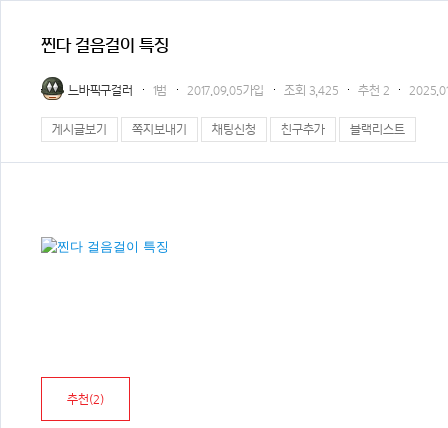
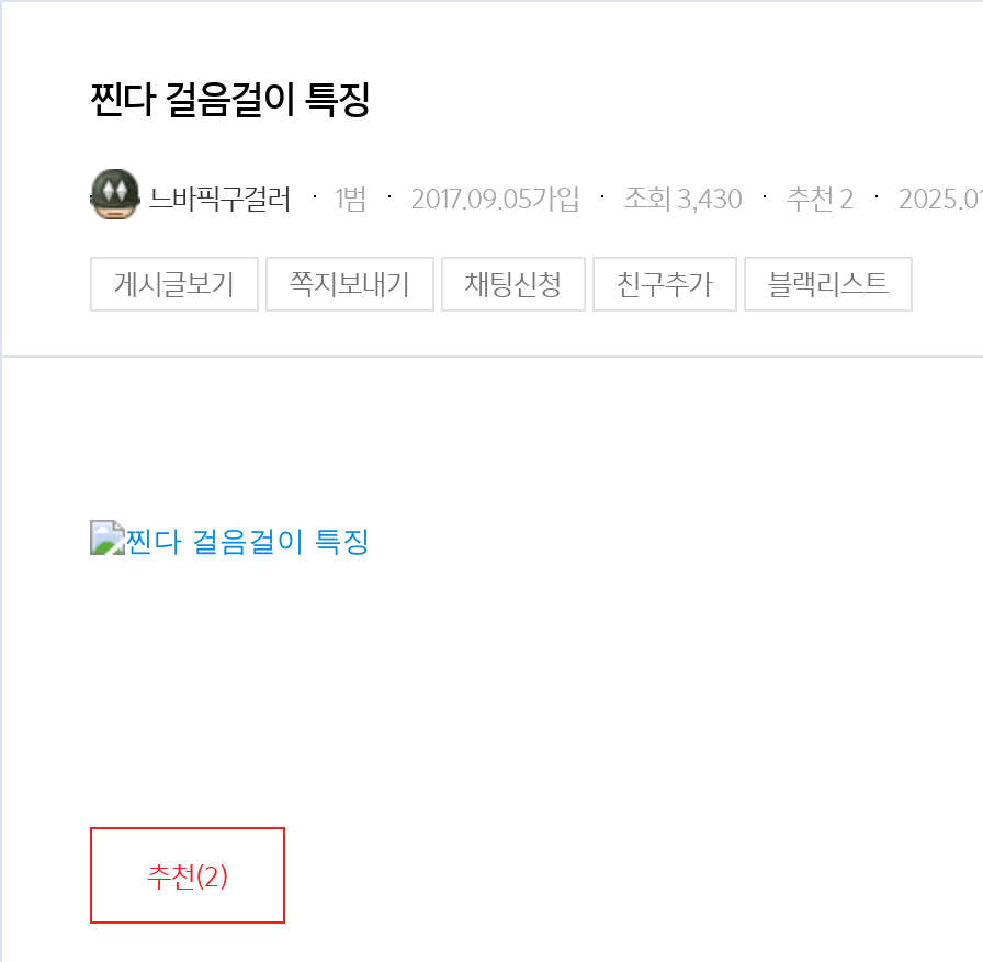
- 조회 3,425
+ 조회 3,430
